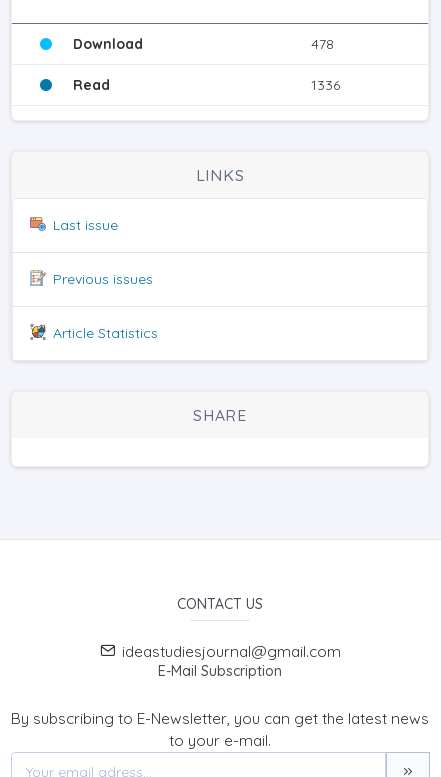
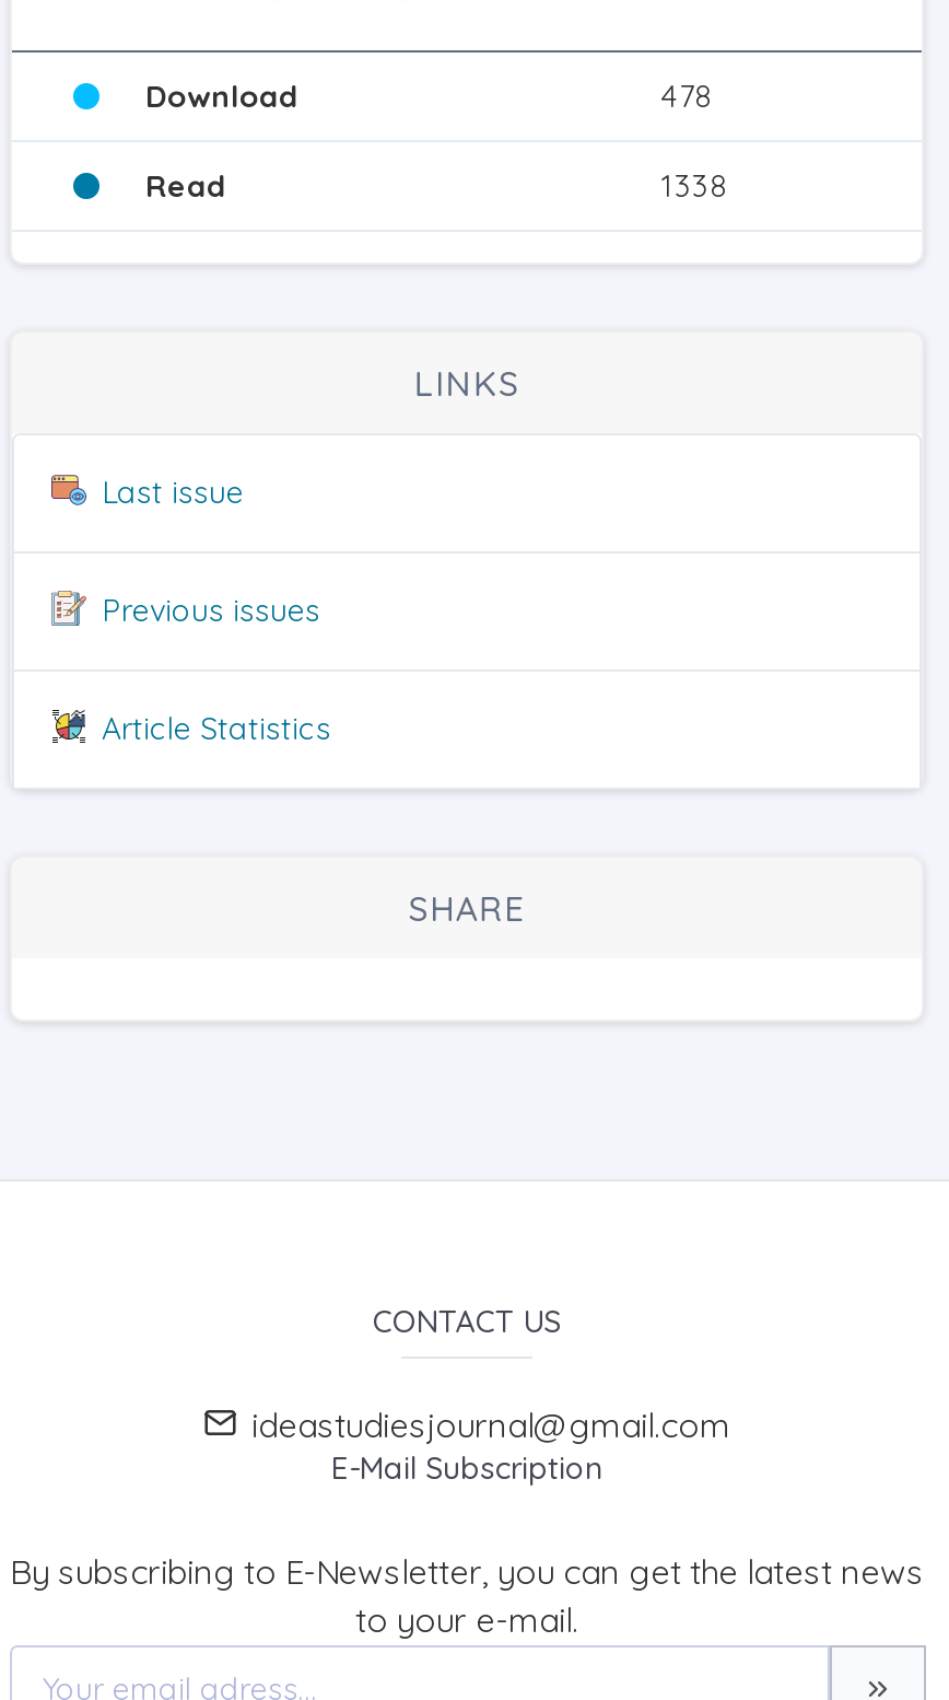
- 1336
+ 1338
